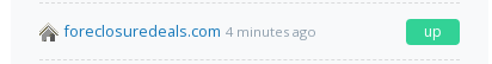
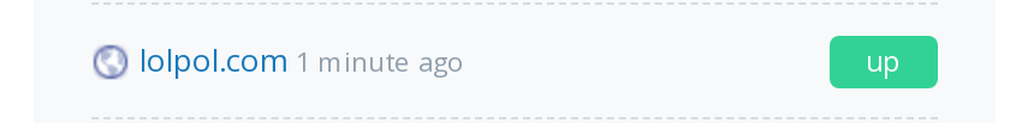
- foreclosuredeals.com 4 minutes ago
+ lolpol.com 1 minute ago
